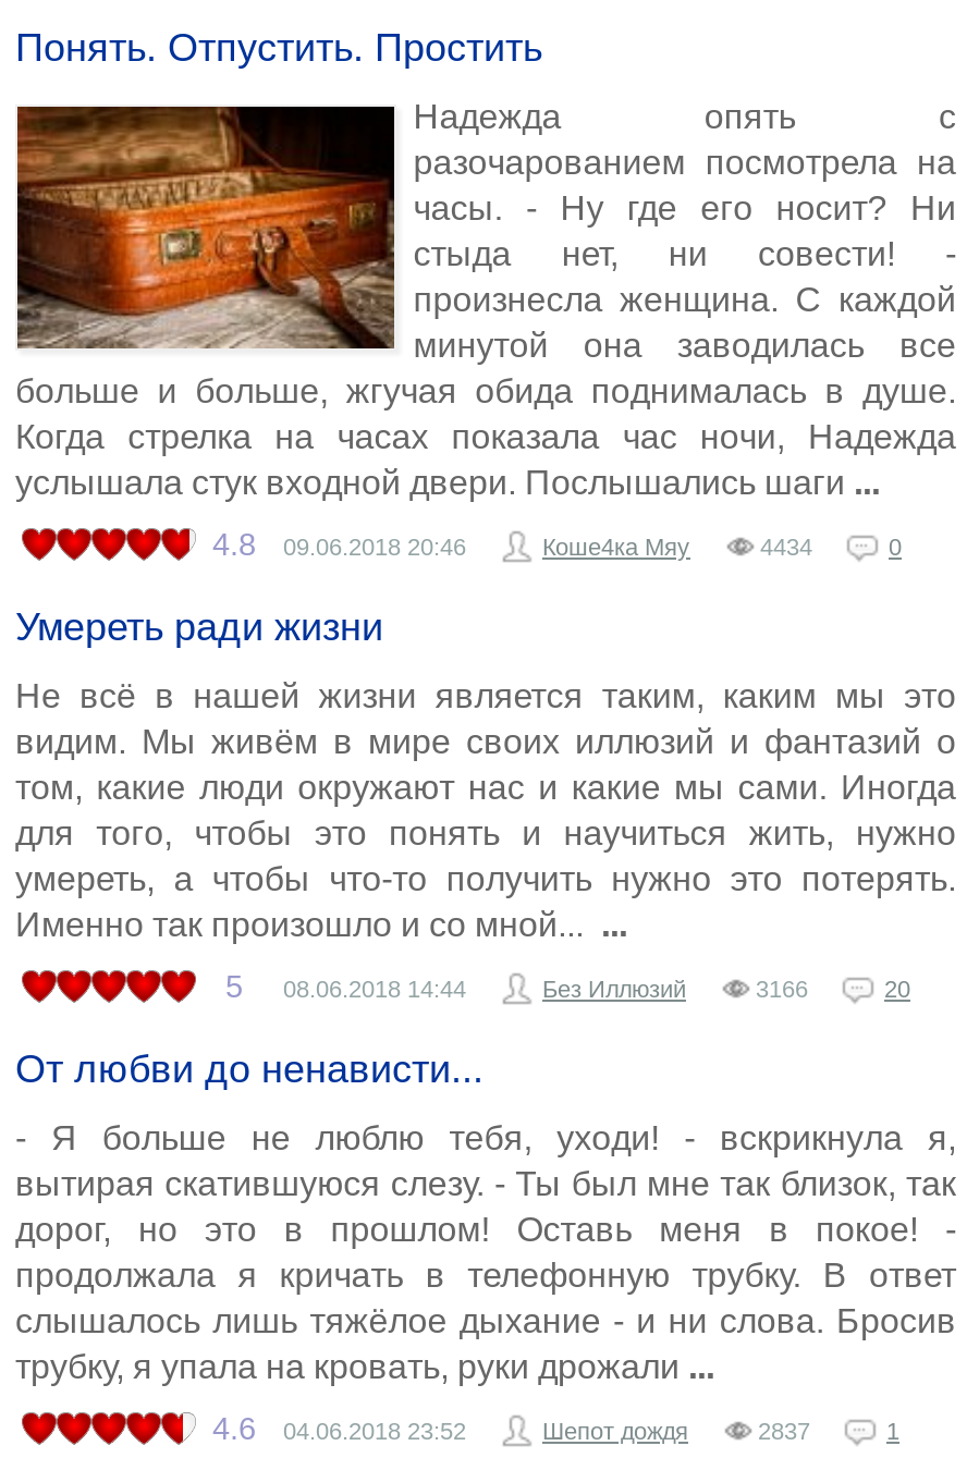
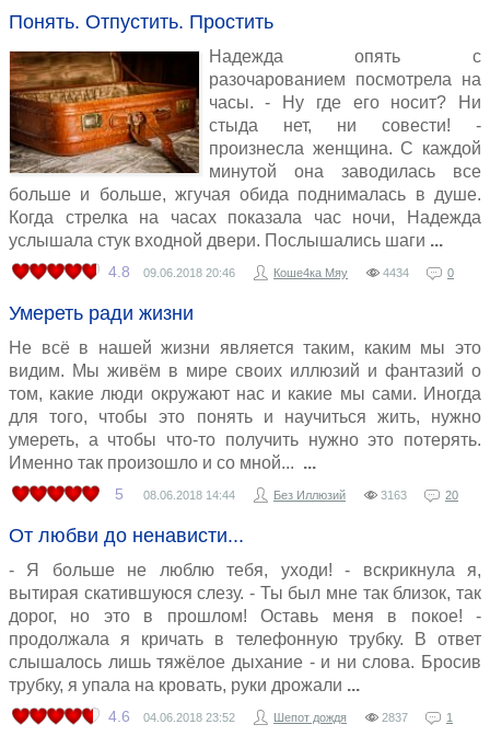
- 3166
+ 3163
